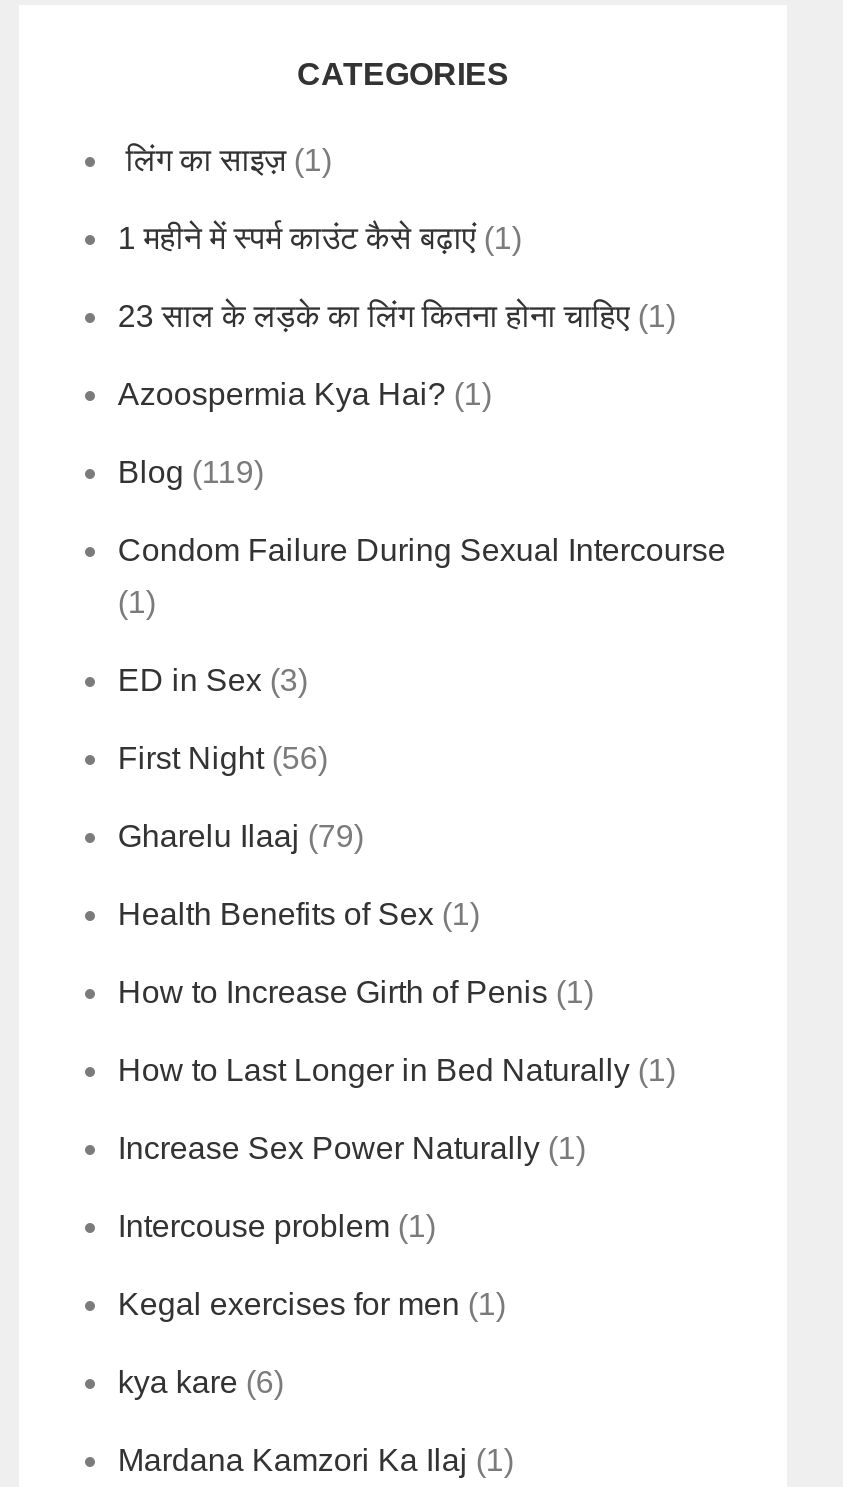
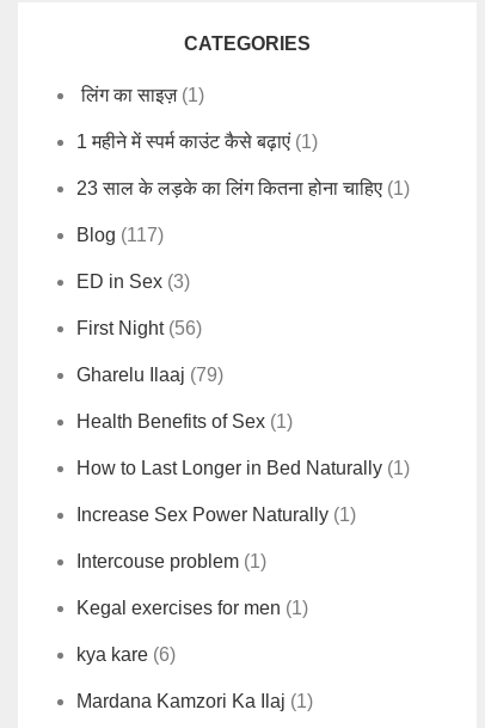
- Azoospermia Kya Hai? (1)
- Blog (119)
- Condom Failure During Sexual Intercourse
- (1)
+ Blog (117)

- How to Increase Girth of Penis (1)
